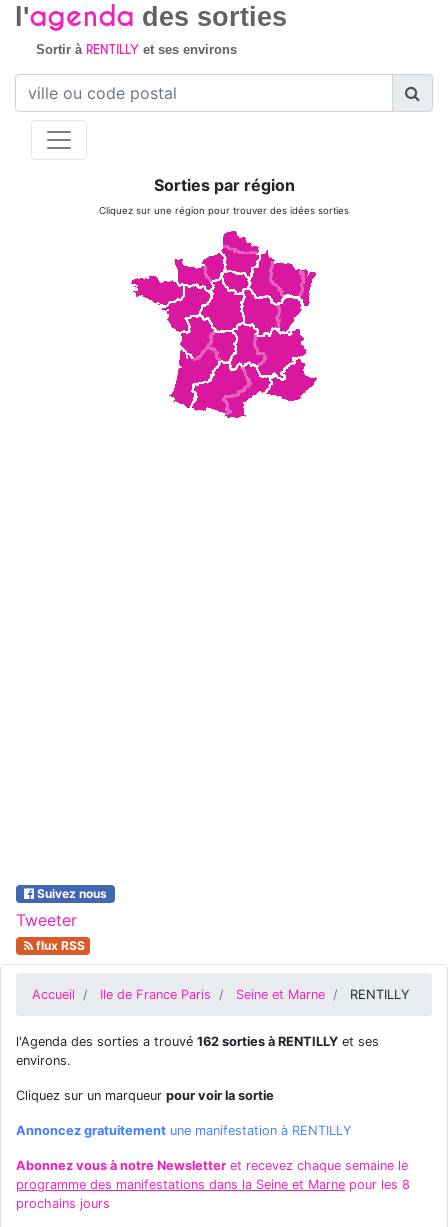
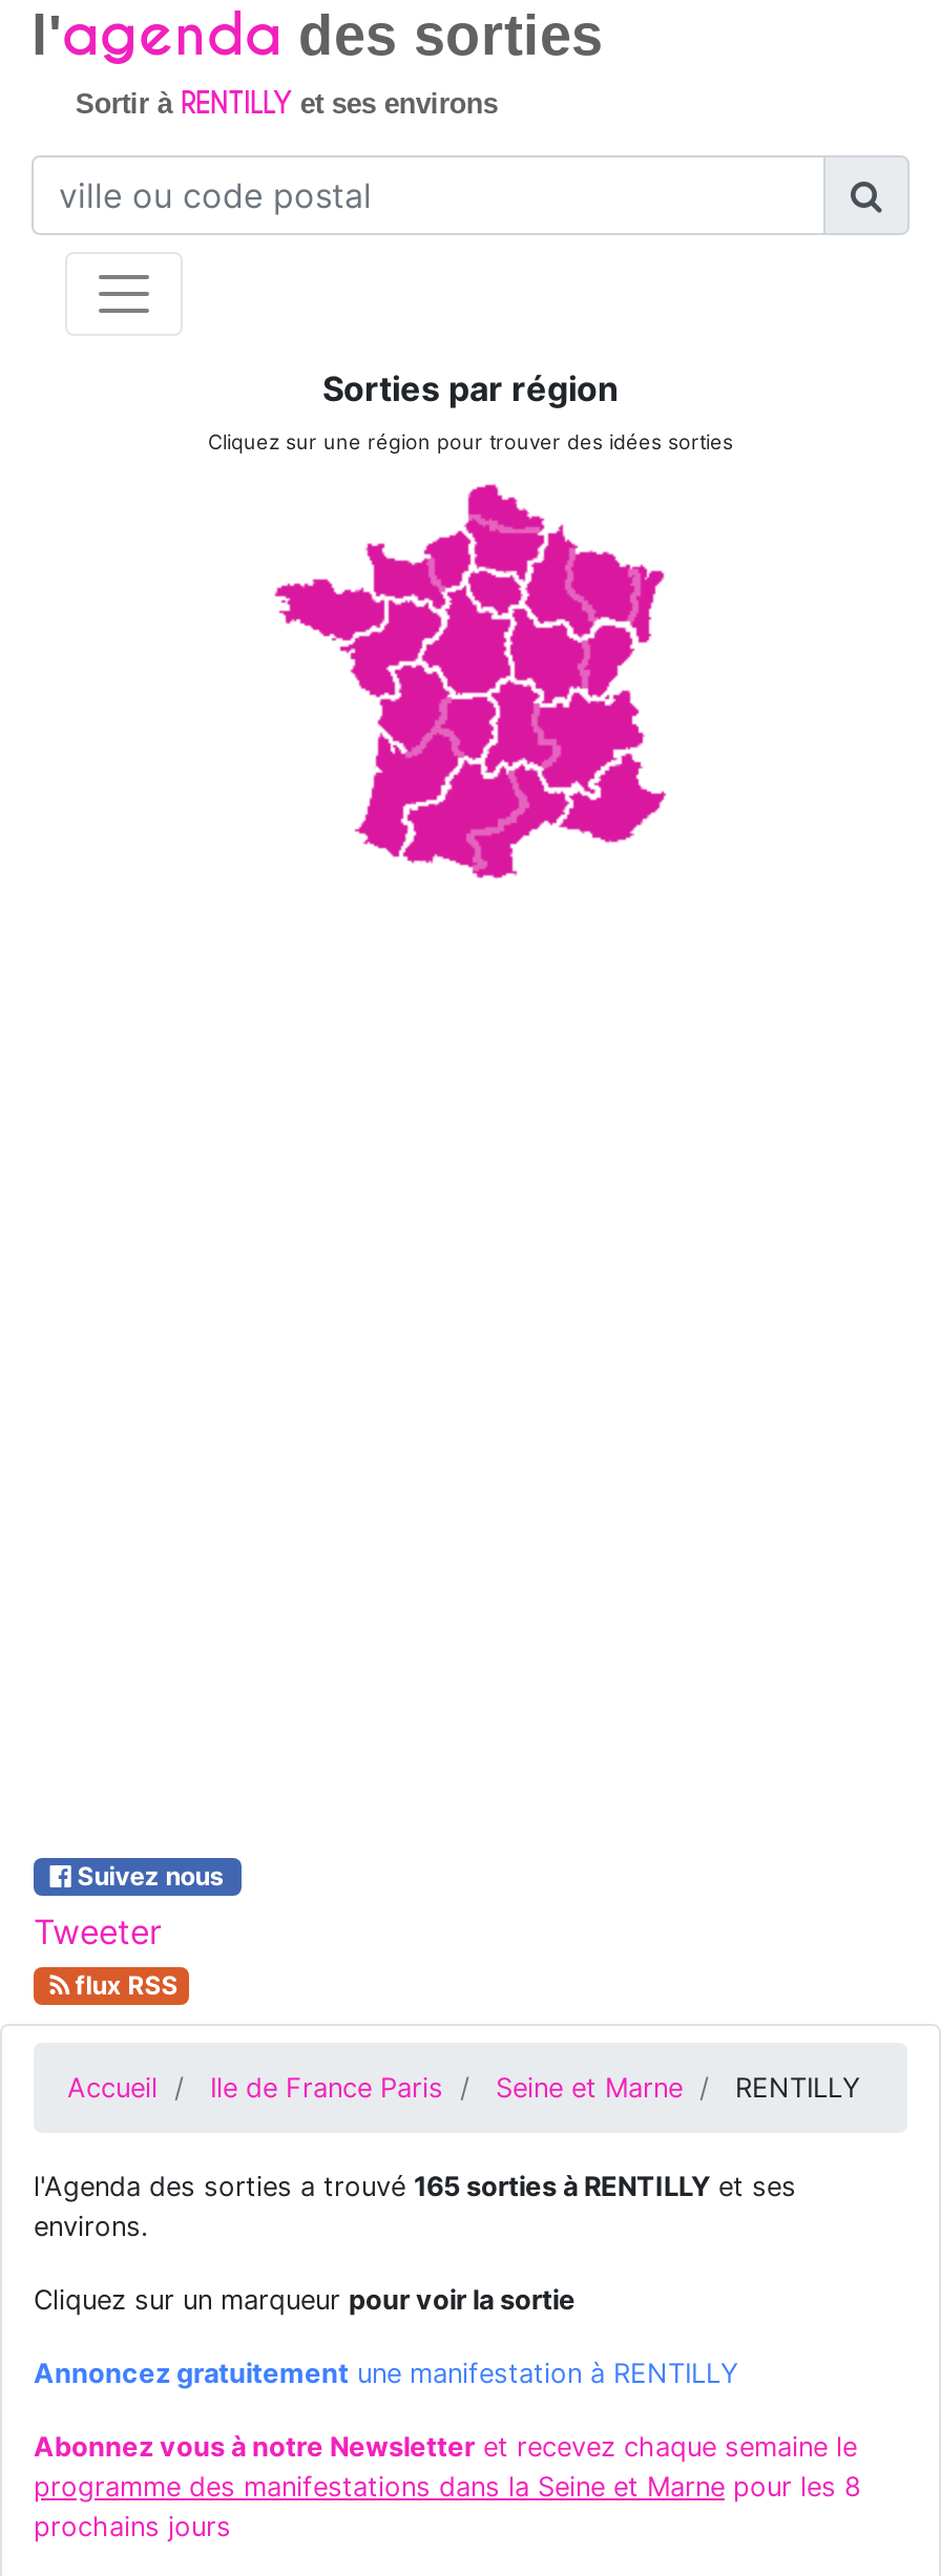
- l'Agenda des sorties a trouvé 162 sorties à RENTILLY et ses
+ l'Agenda des sorties a trouvé 165 sorties à RENTILLY et ses
